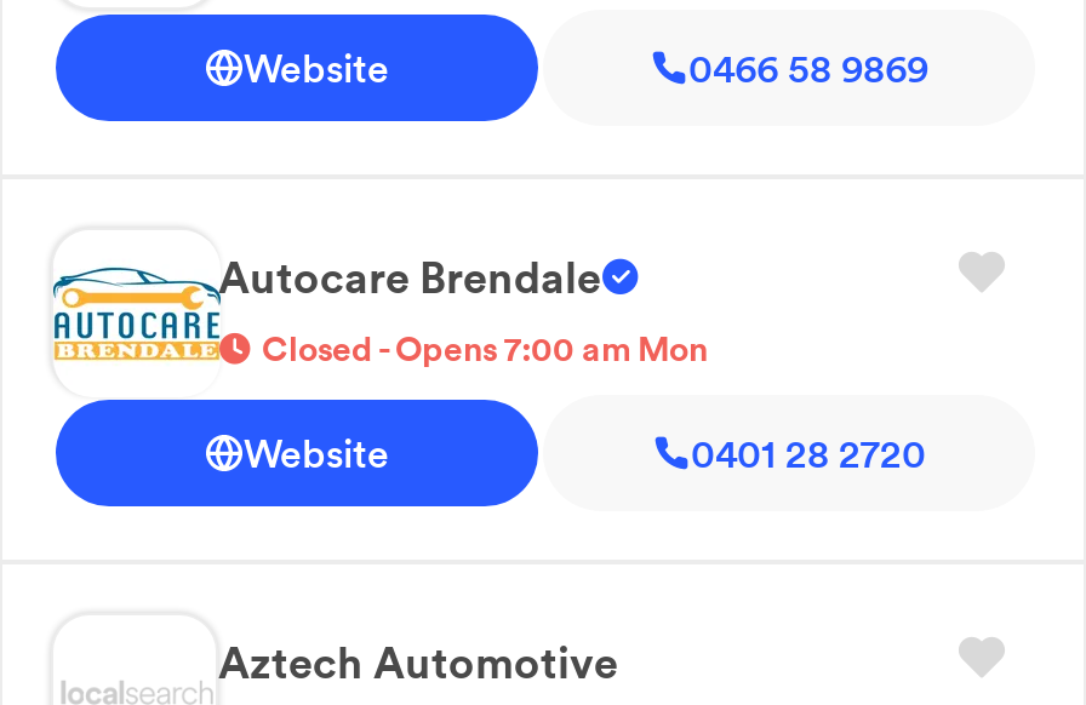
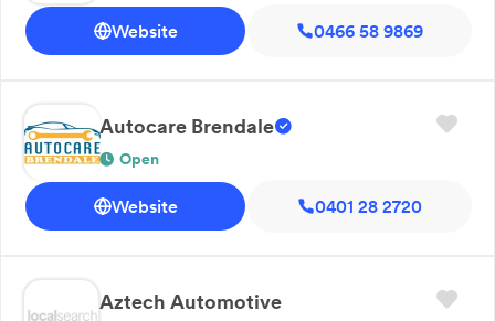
- Closed - Opens 7:00 am Mon
+ Open
